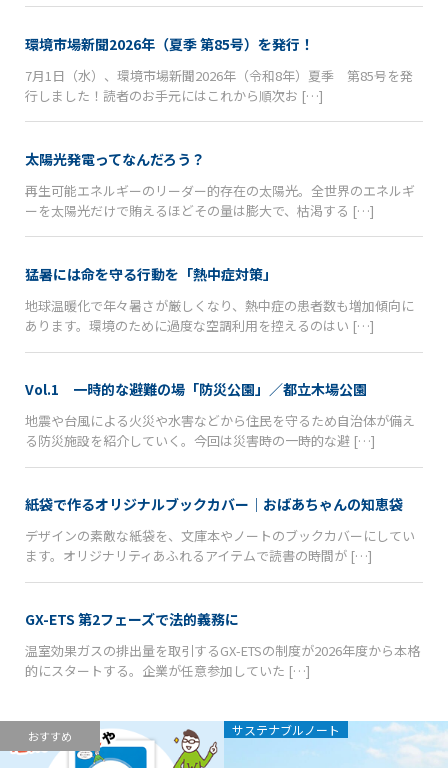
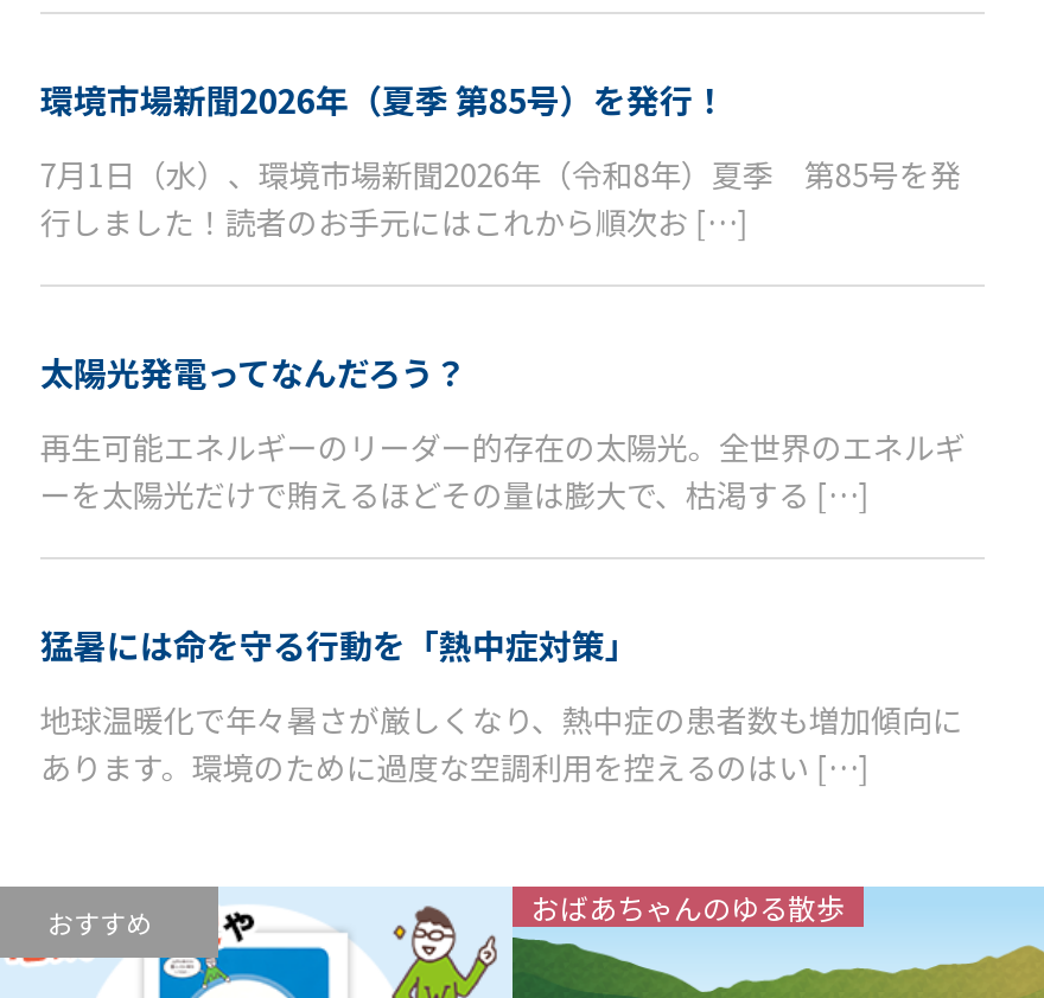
- Vol.1 一時的な避難の場「防災公園」／都立木場公園
- 地震や台風による火災や水害などから住民を守るため自治体が備え
- る防災施設を紹介していく。今回は災害時の一時的な避 […]
- 紙袋で作るオリジナルブックカバー｜おばあちゃんの知恵袋
- デザインの素敵な紙袋を、文庫本やノートのブックカバーにしてい
- ます。オリジナリティあふれるアイテムで読書の時間が […]
- GX-ETS 第2フェーズで法的義務に
- 温室効果ガスの排出量を取引するGX-ETSの制度が2026年度から本格
- 的にスタートする。企業が任意参加していた […]

- サステナブルノート
+ おばあちゃんのゆる散歩
